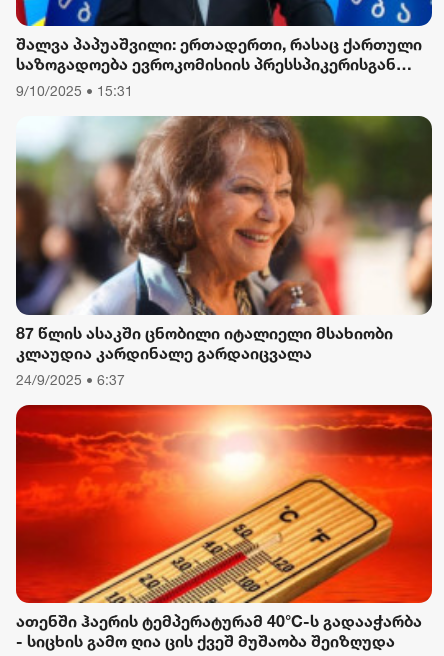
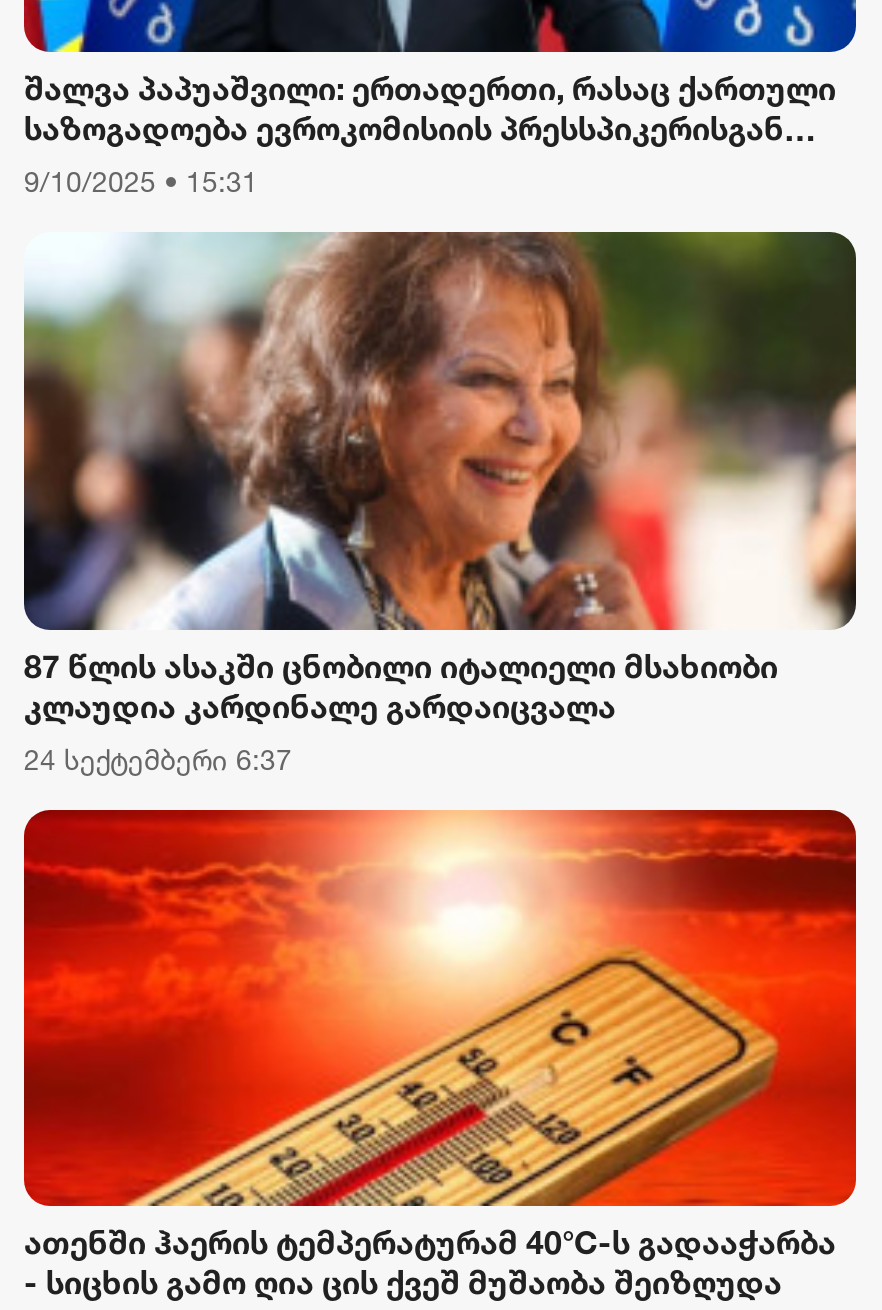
- 24/9/2025 • 6:37
+ 24 სექტემბერი 6:37
